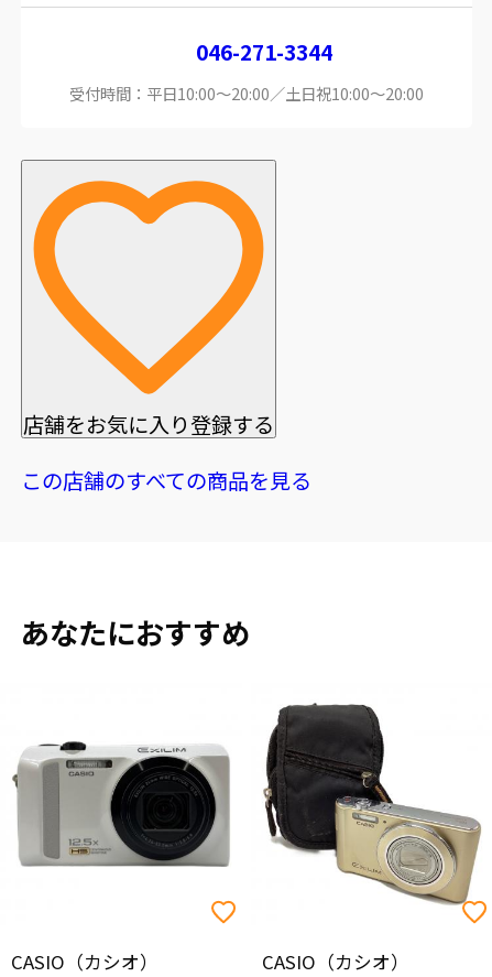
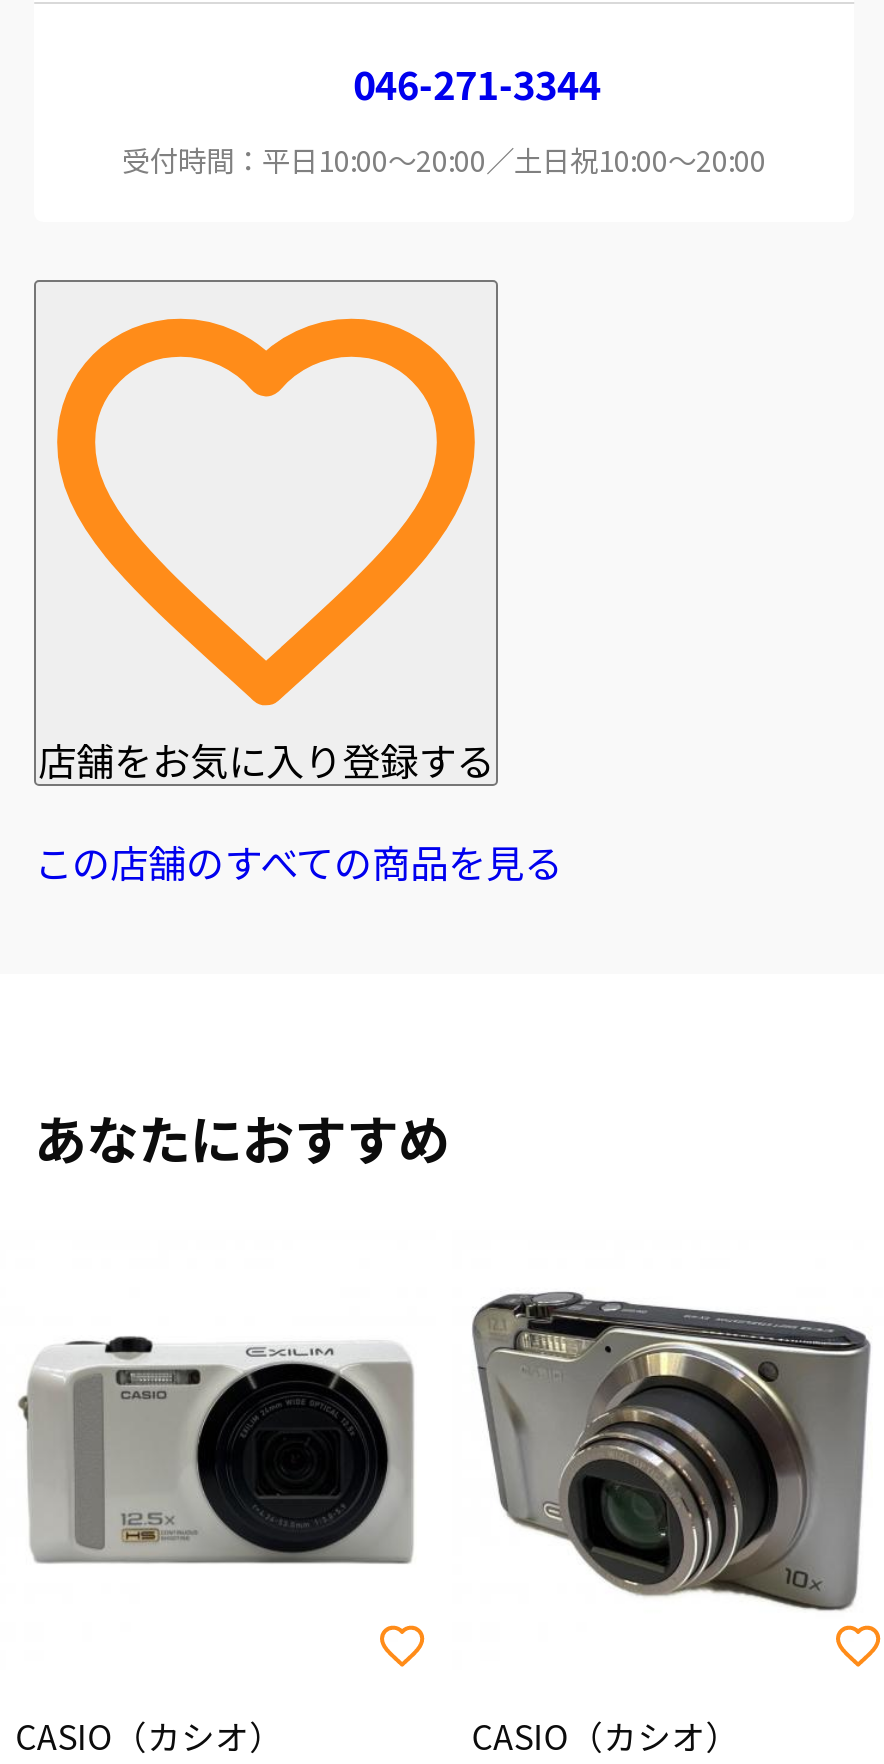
- [image]
+ [image]
